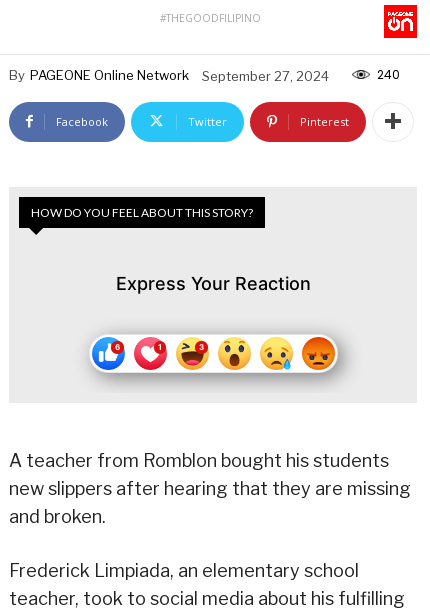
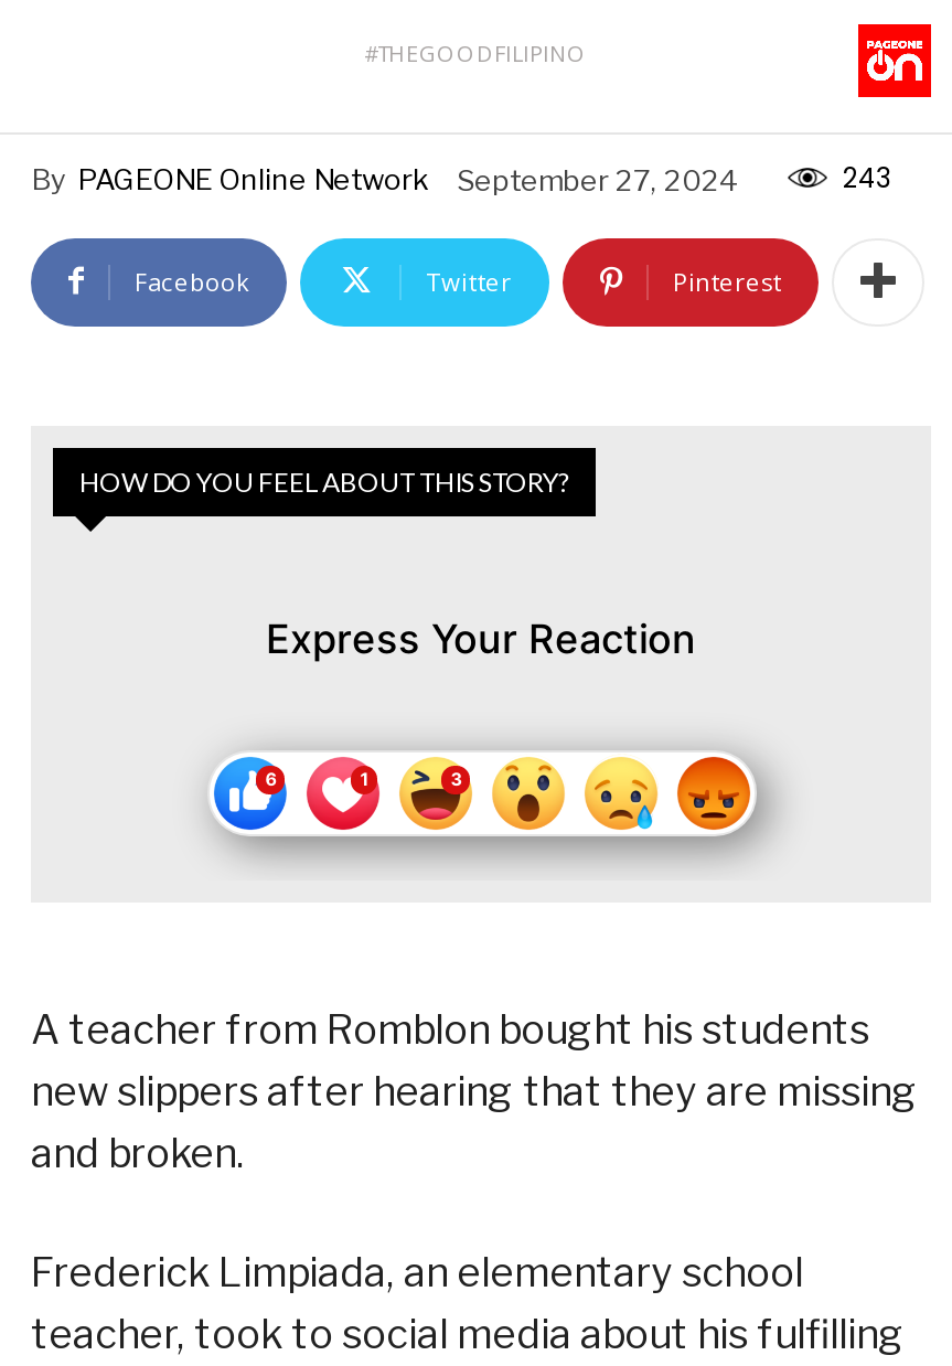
- 240
+ 243
